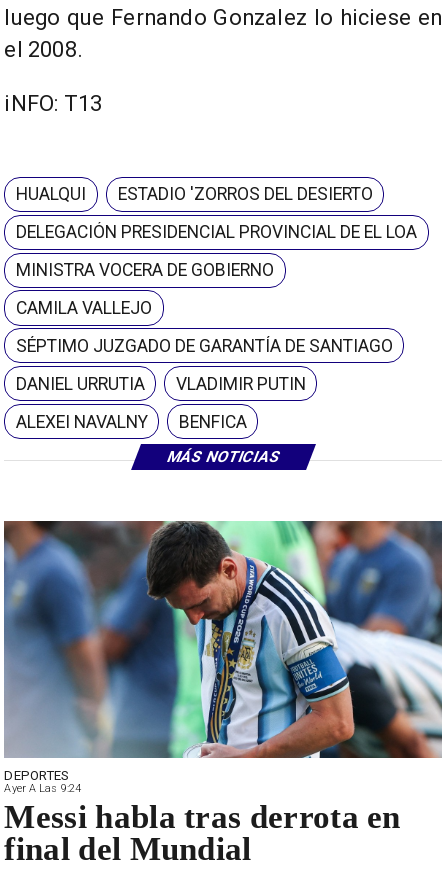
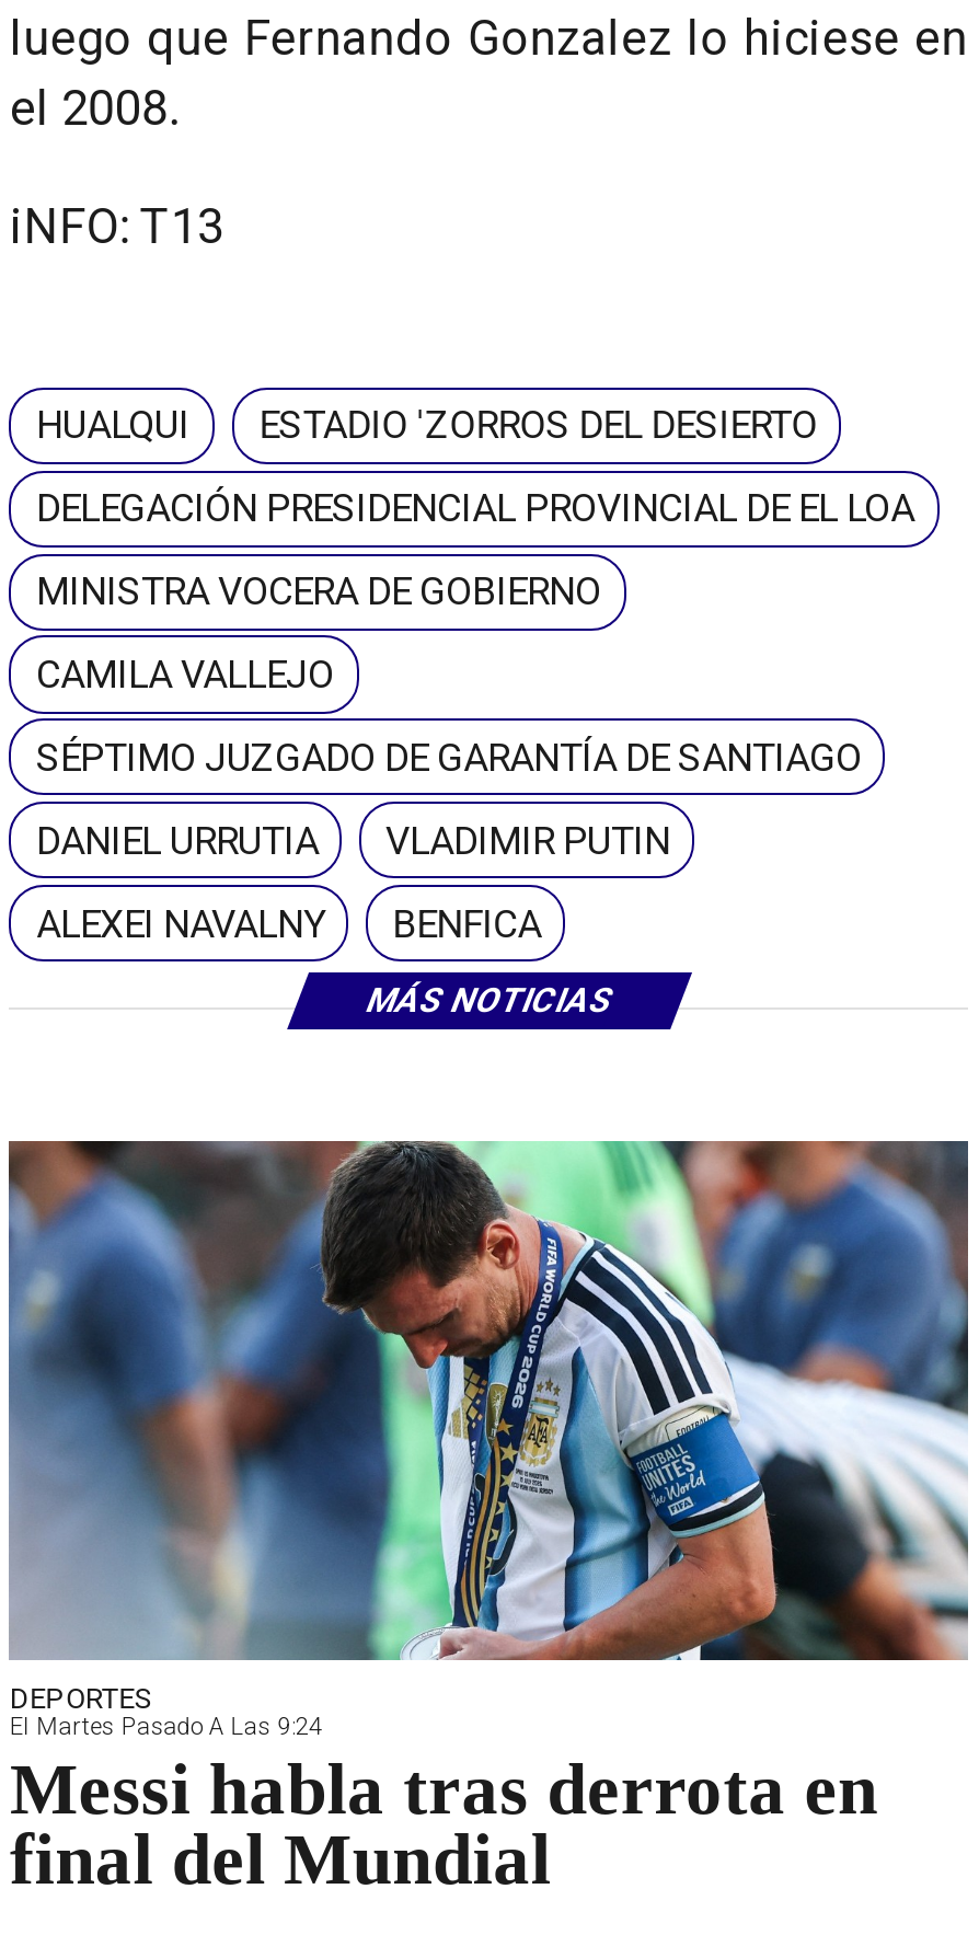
- Ayer A Las 9:24
+ El Martes Pasado A Las 9:24
